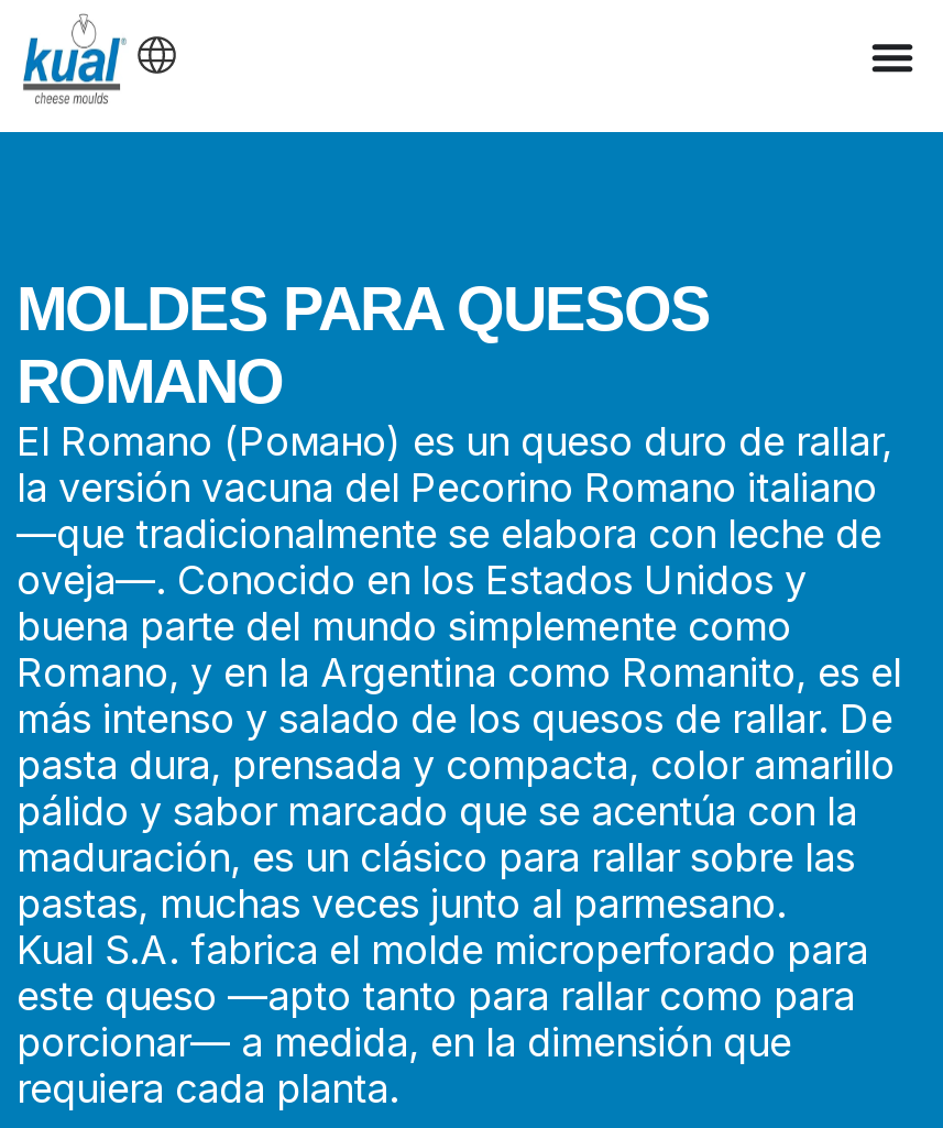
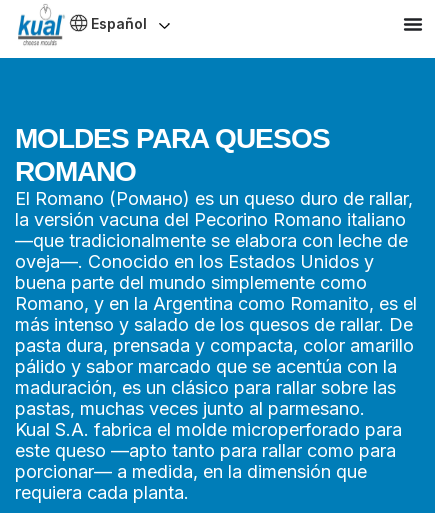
+ Español
